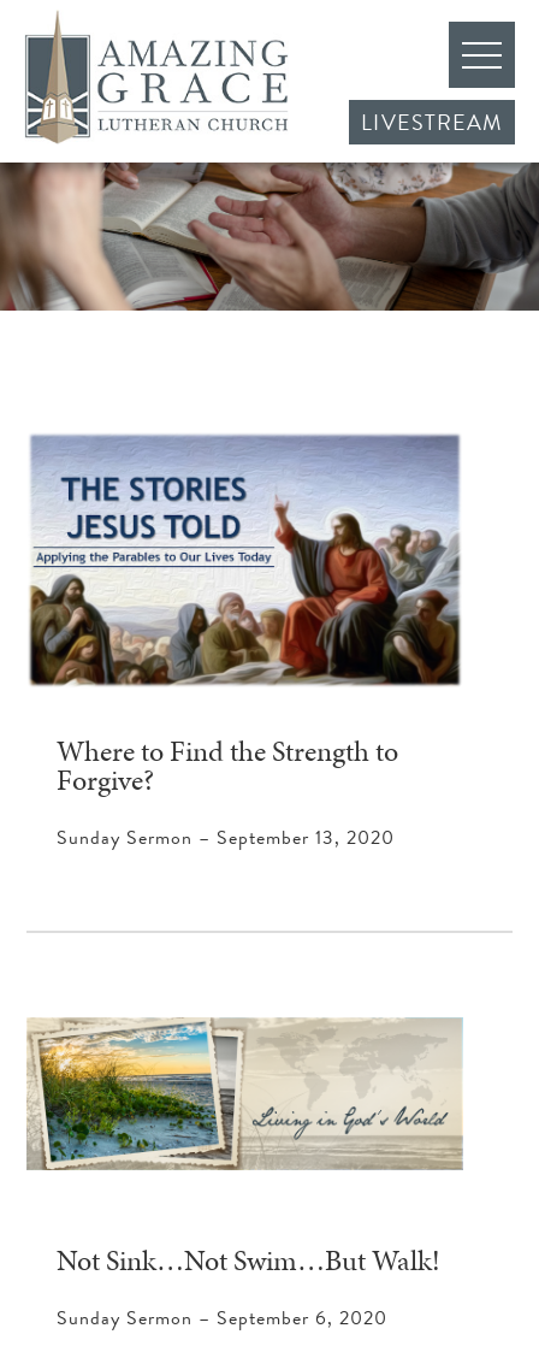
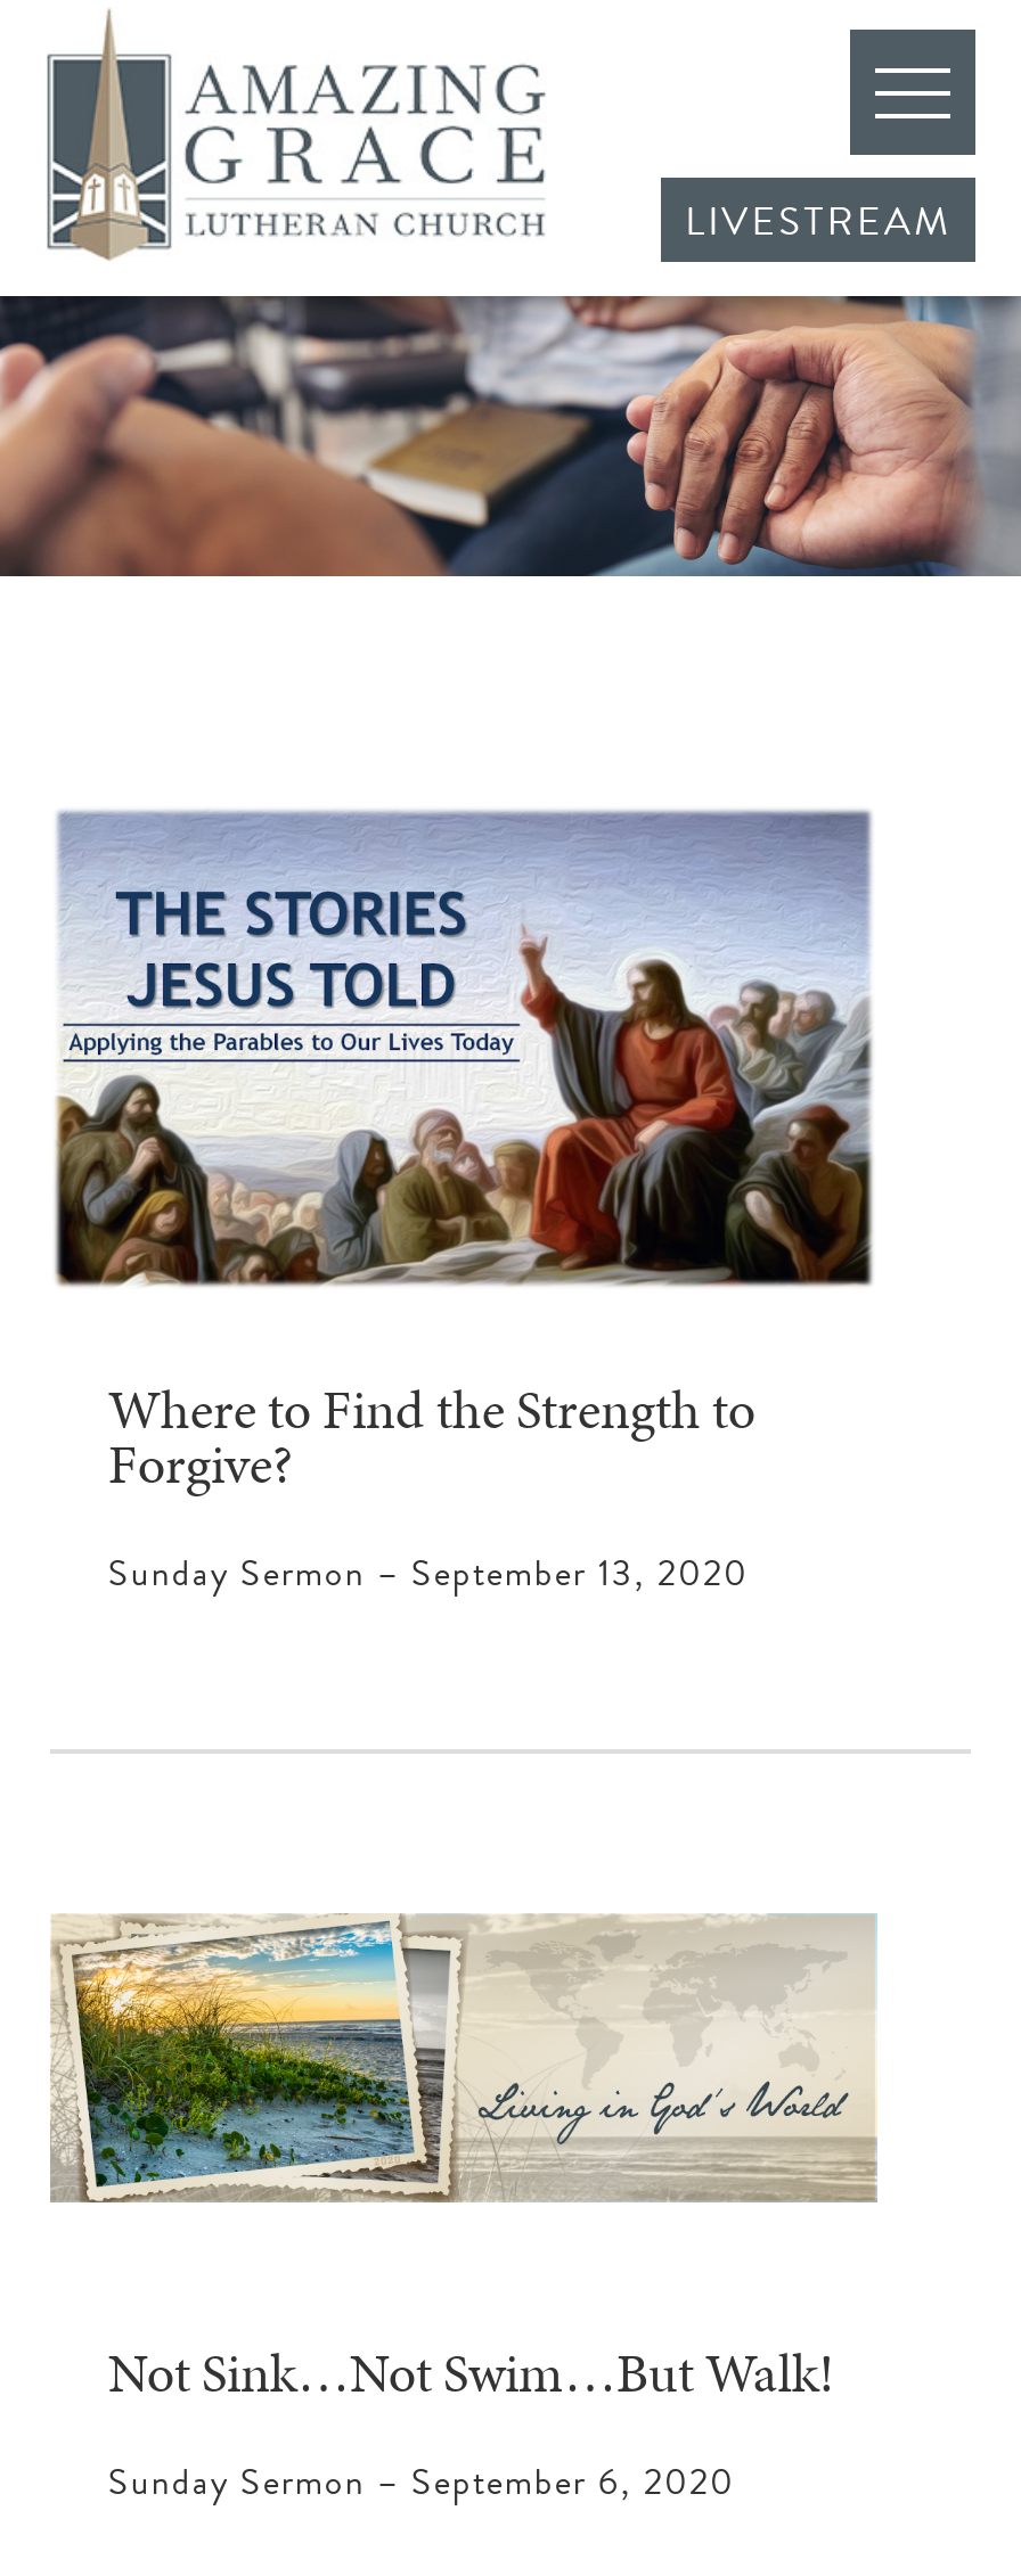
- [image]
+ [image]
